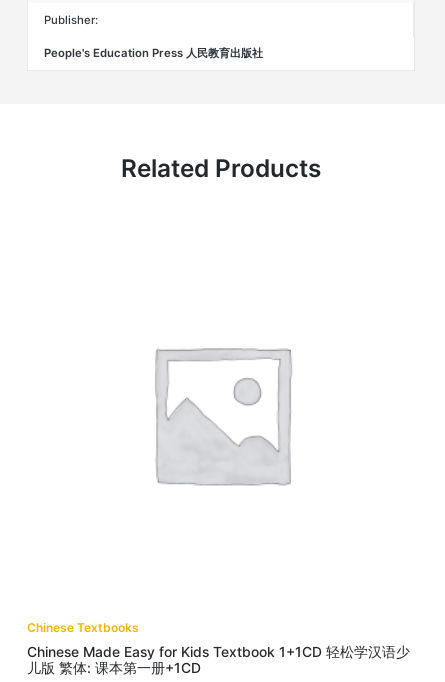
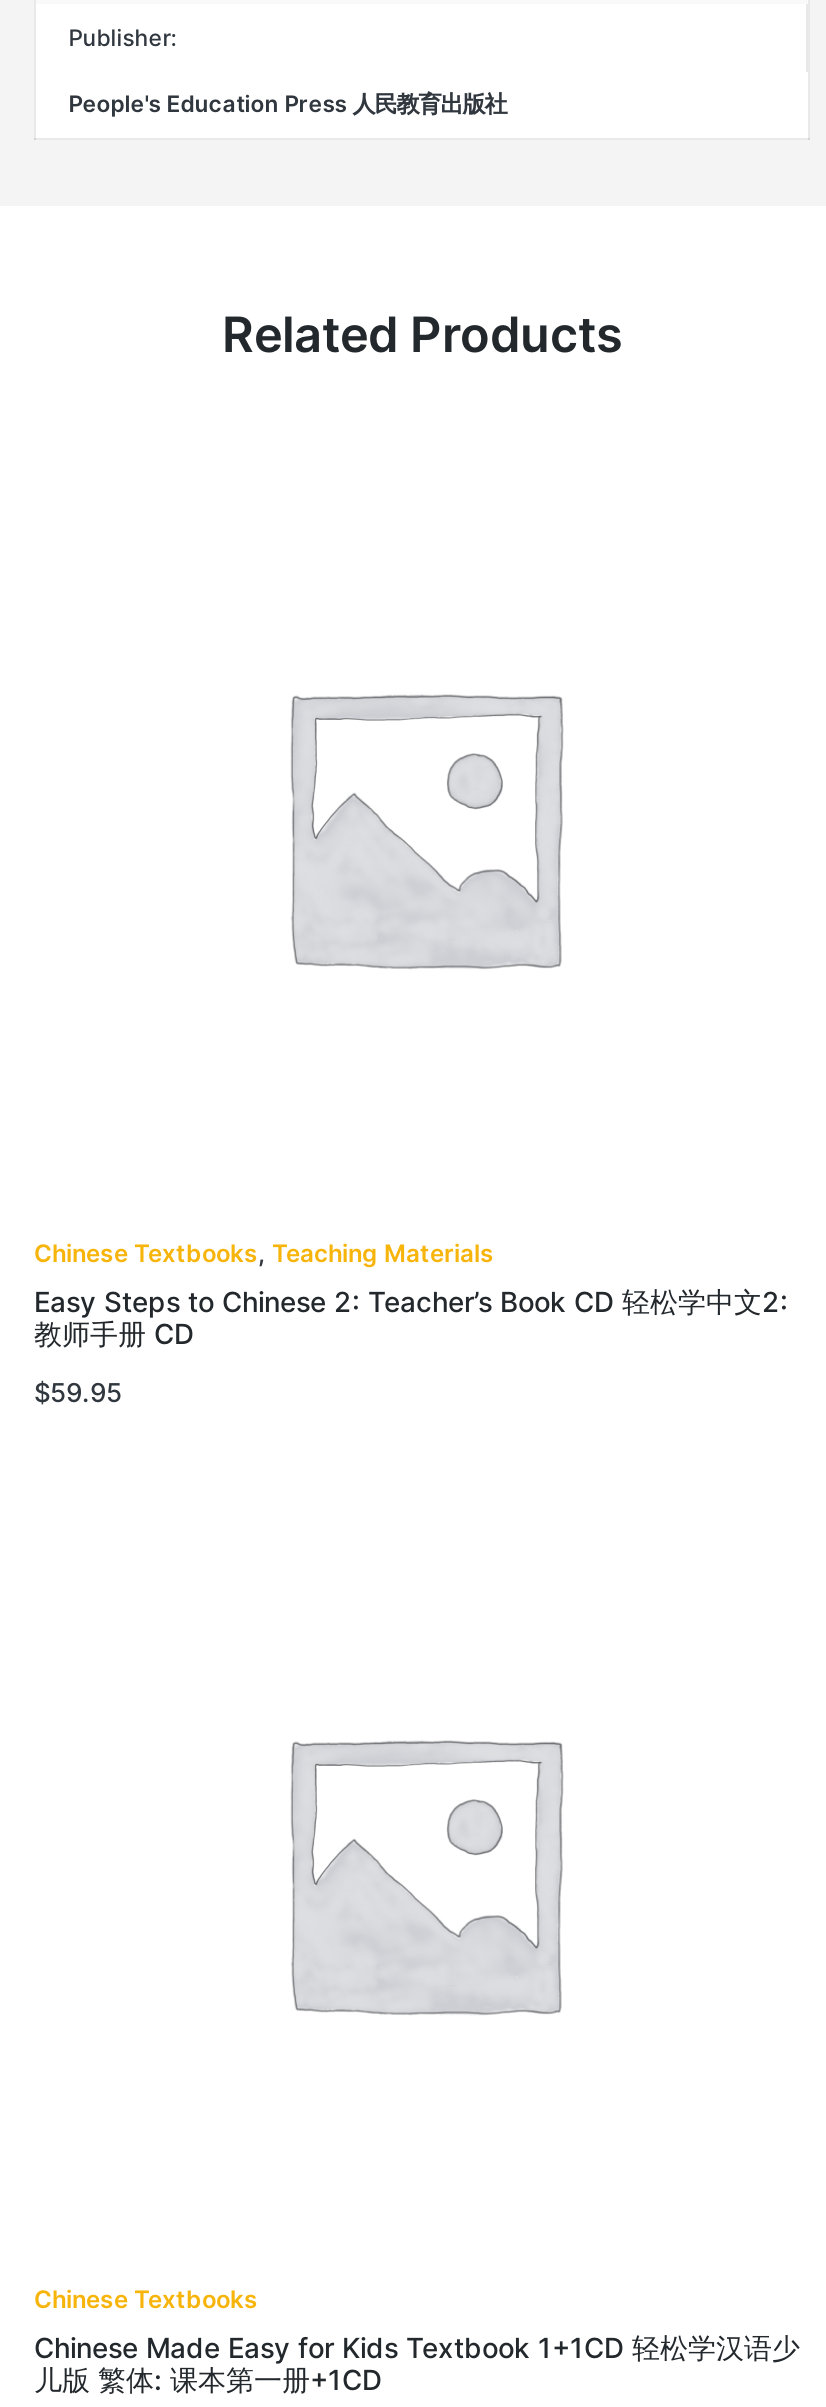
+ Chinese Textbooks, Teaching Materials
+ Easy Steps to Chinese 2: Teacher’s Book CD 轻松学中文2:
+ 教师手册 CD
+ $59.95
